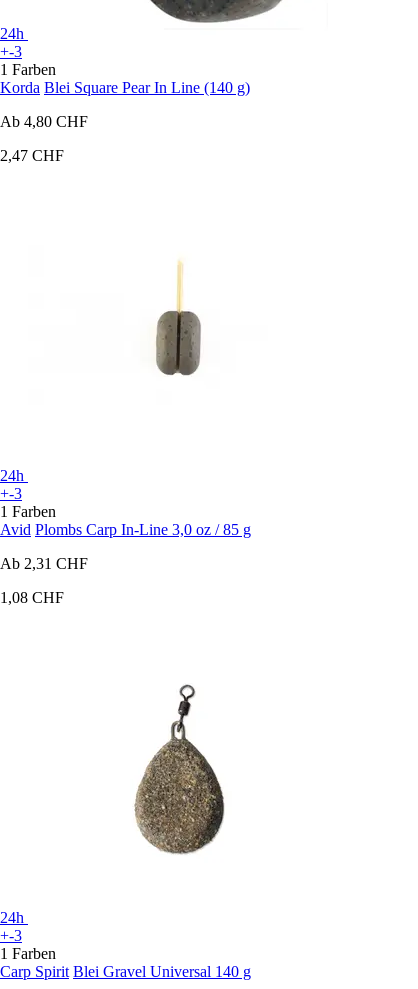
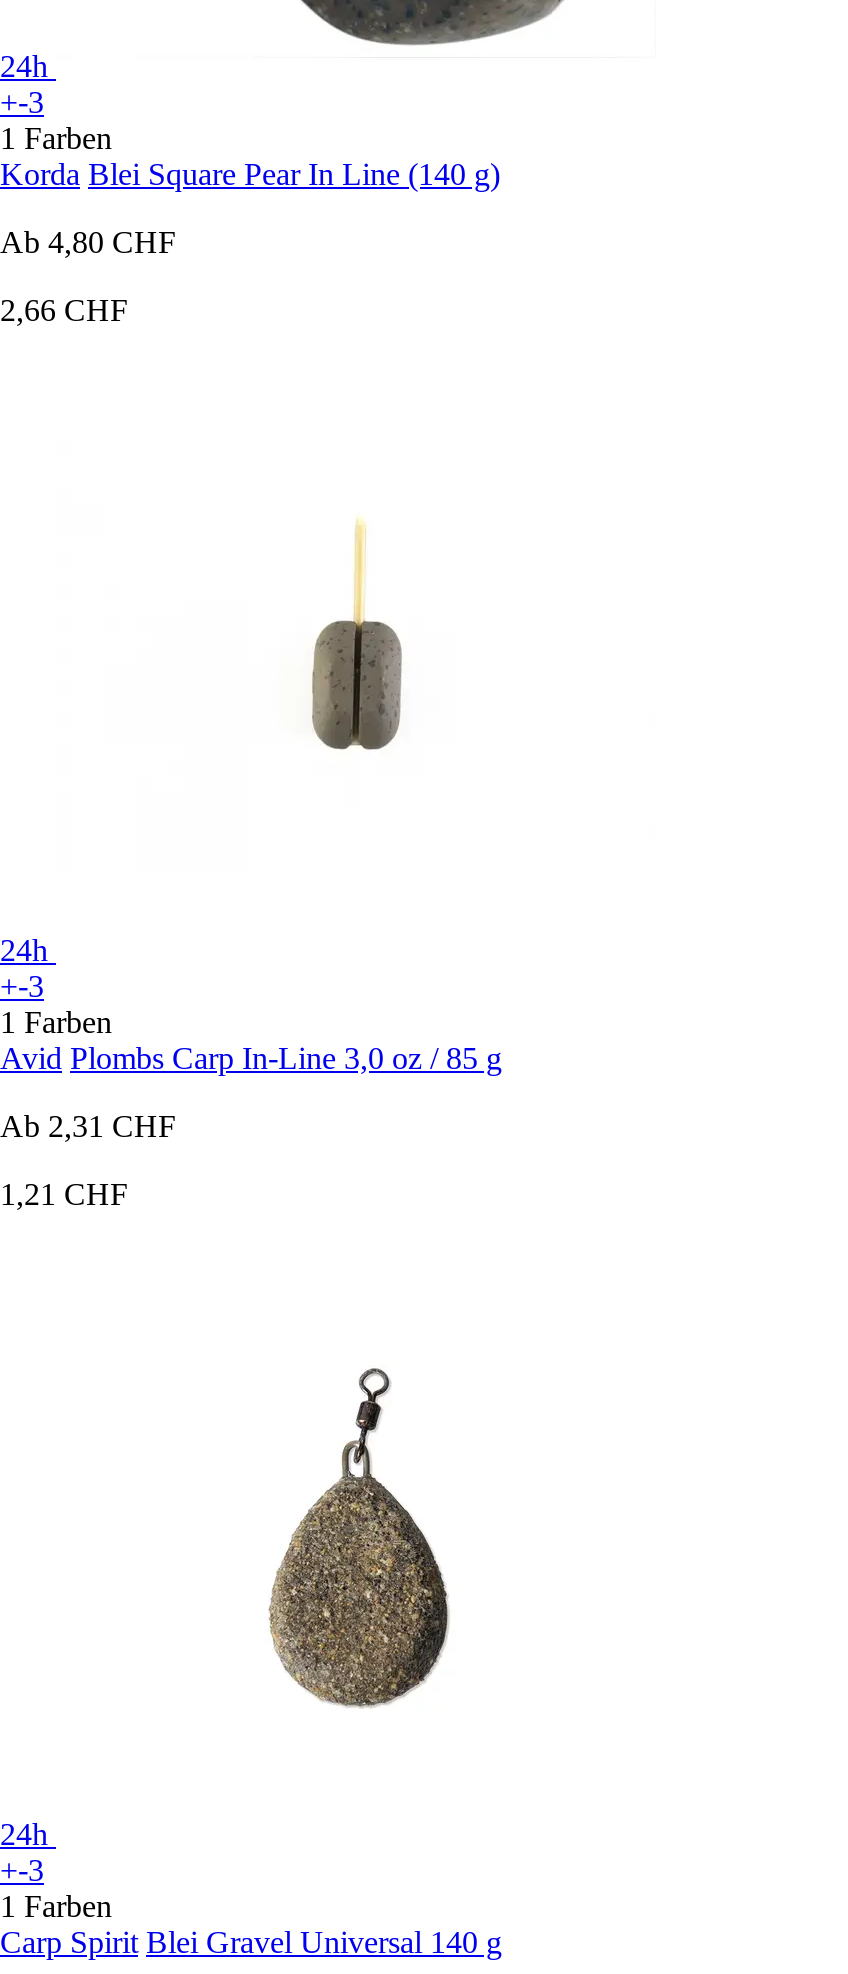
- 2,47 CHF
+ 2,66 CHF

- 1,08 CHF
+ 1,21 CHF
